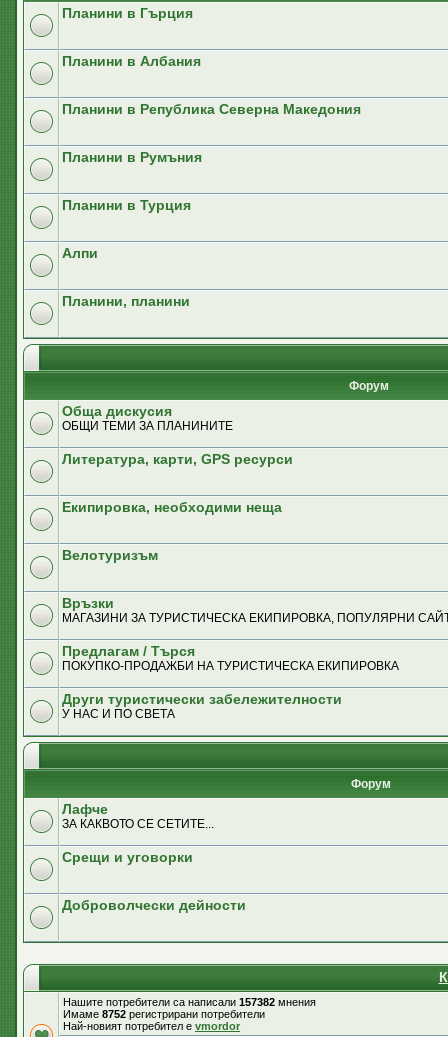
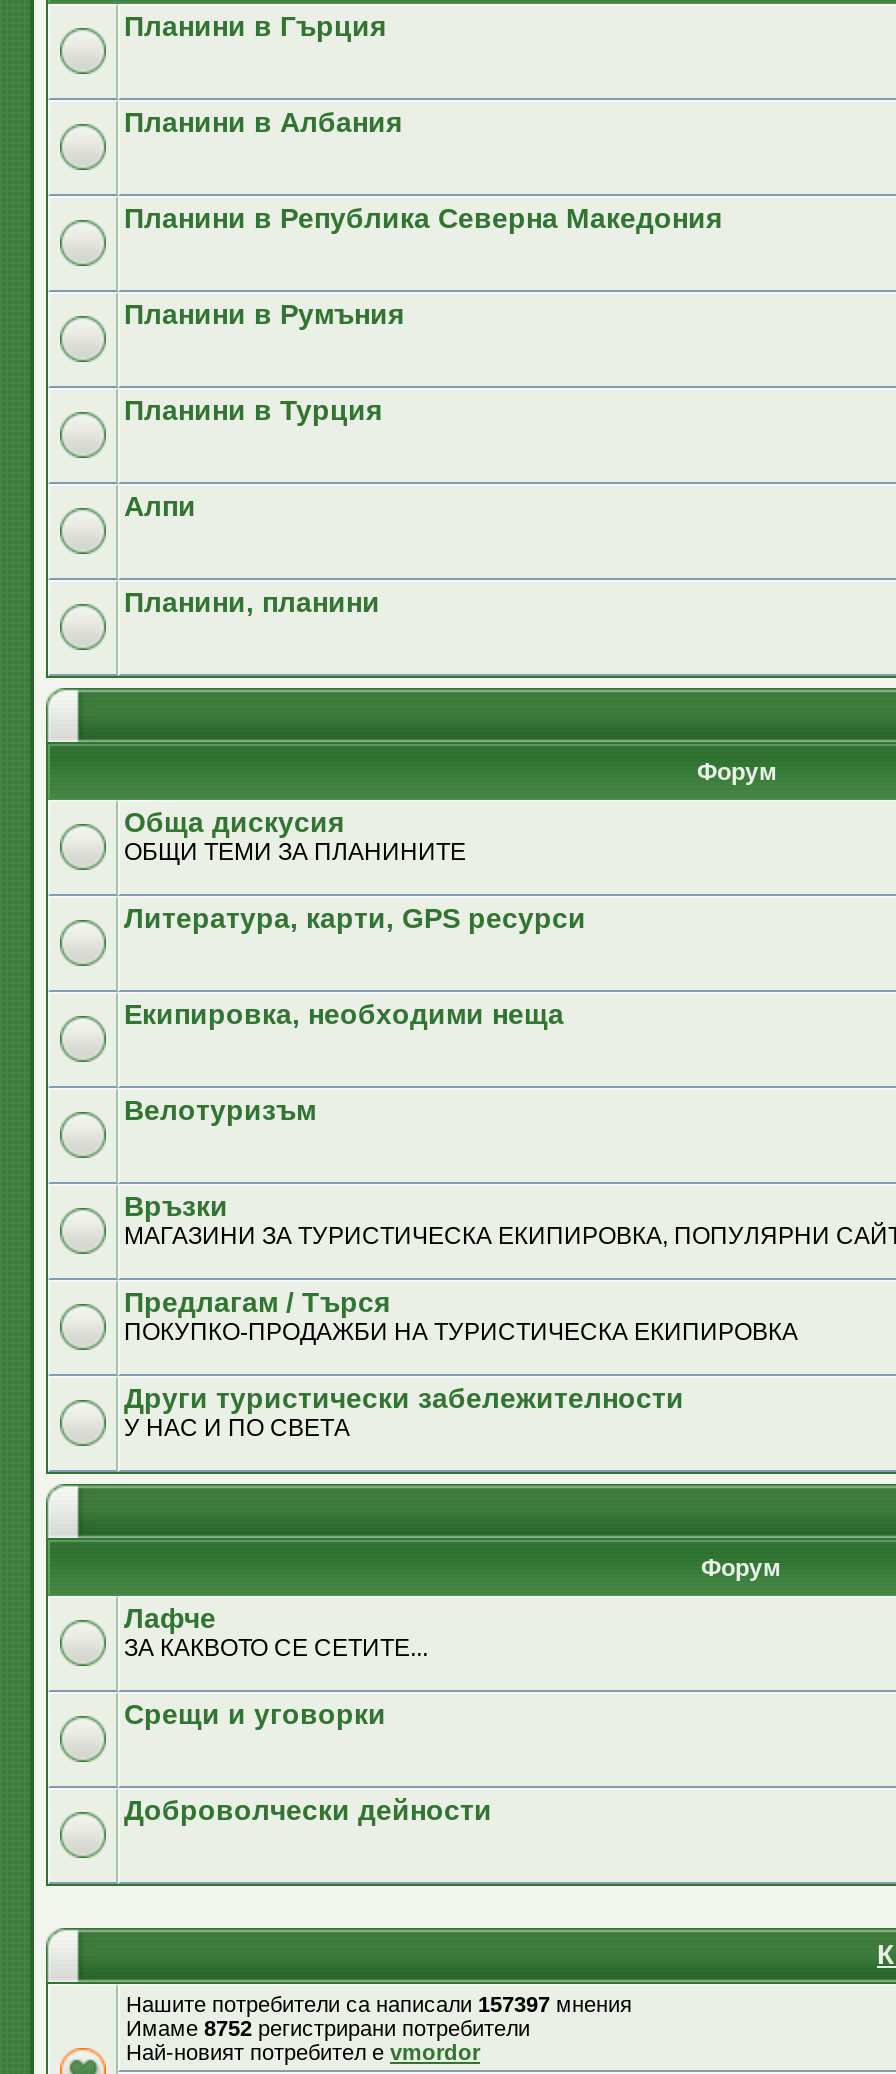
- Нашите потребители са написали 157382 мнения
+ Нашите потребители са написали 157397 мнения
